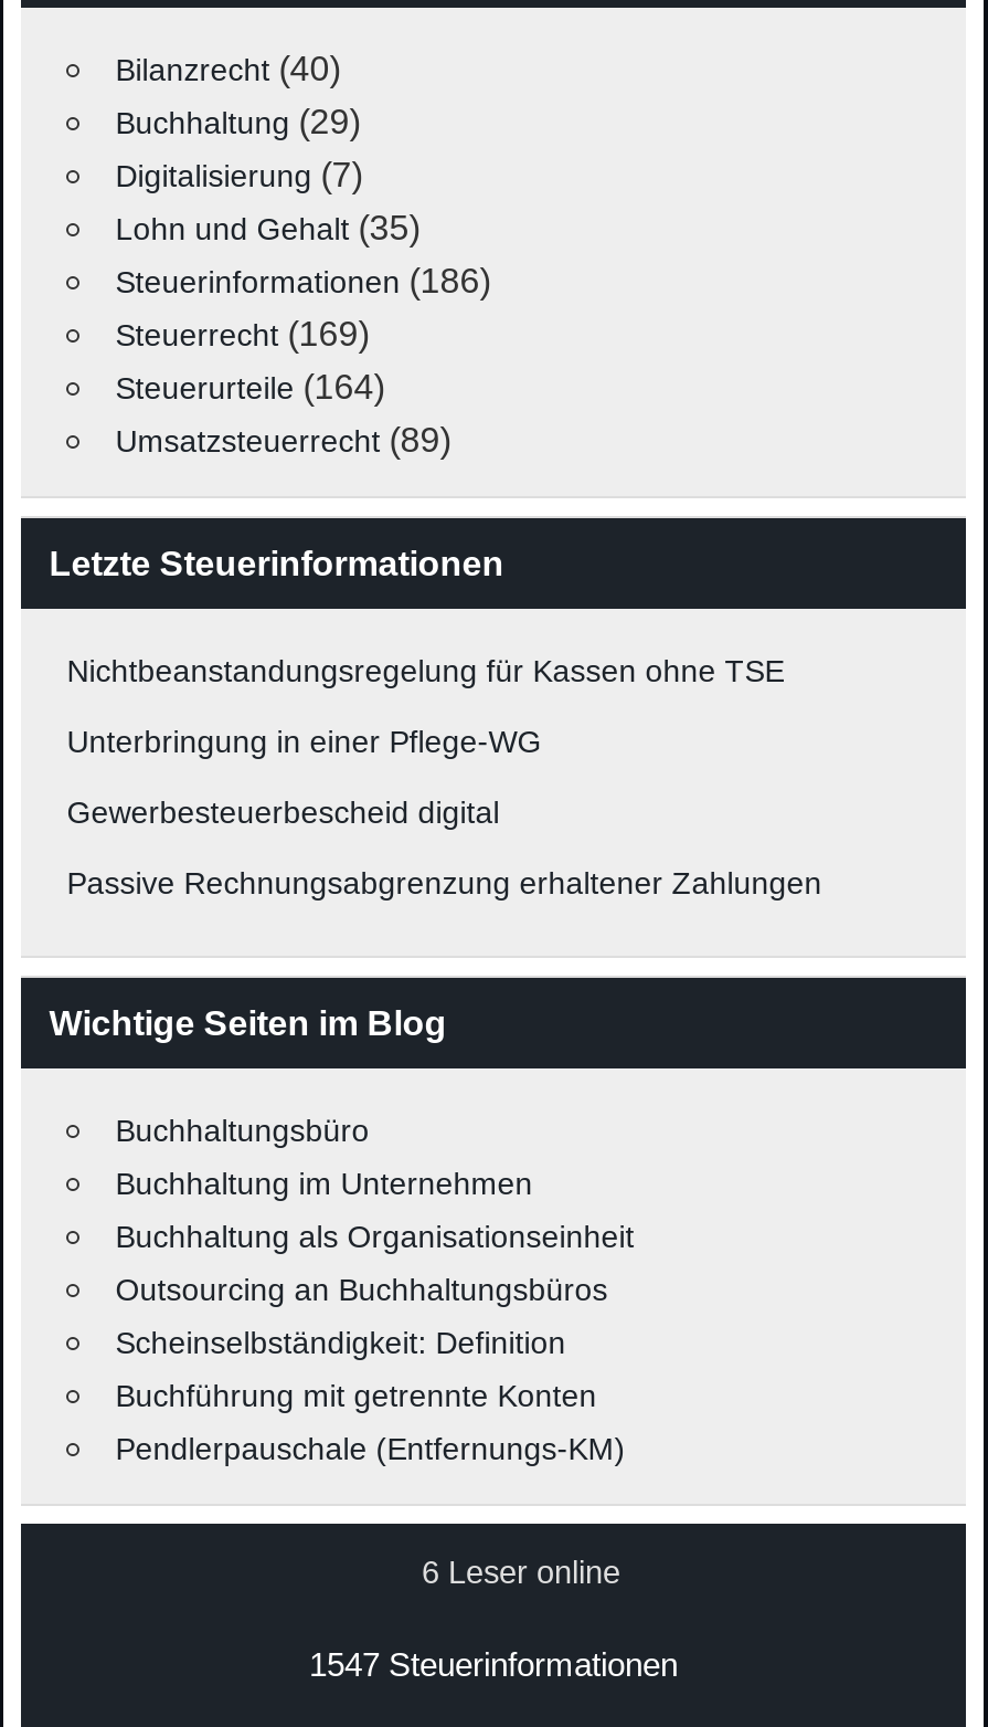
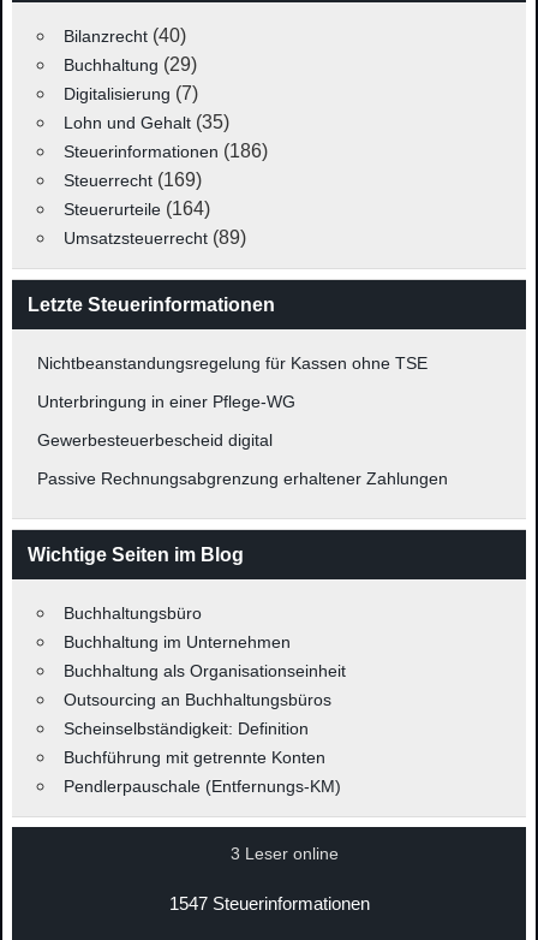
- 6 Leser online
+ 3 Leser online
